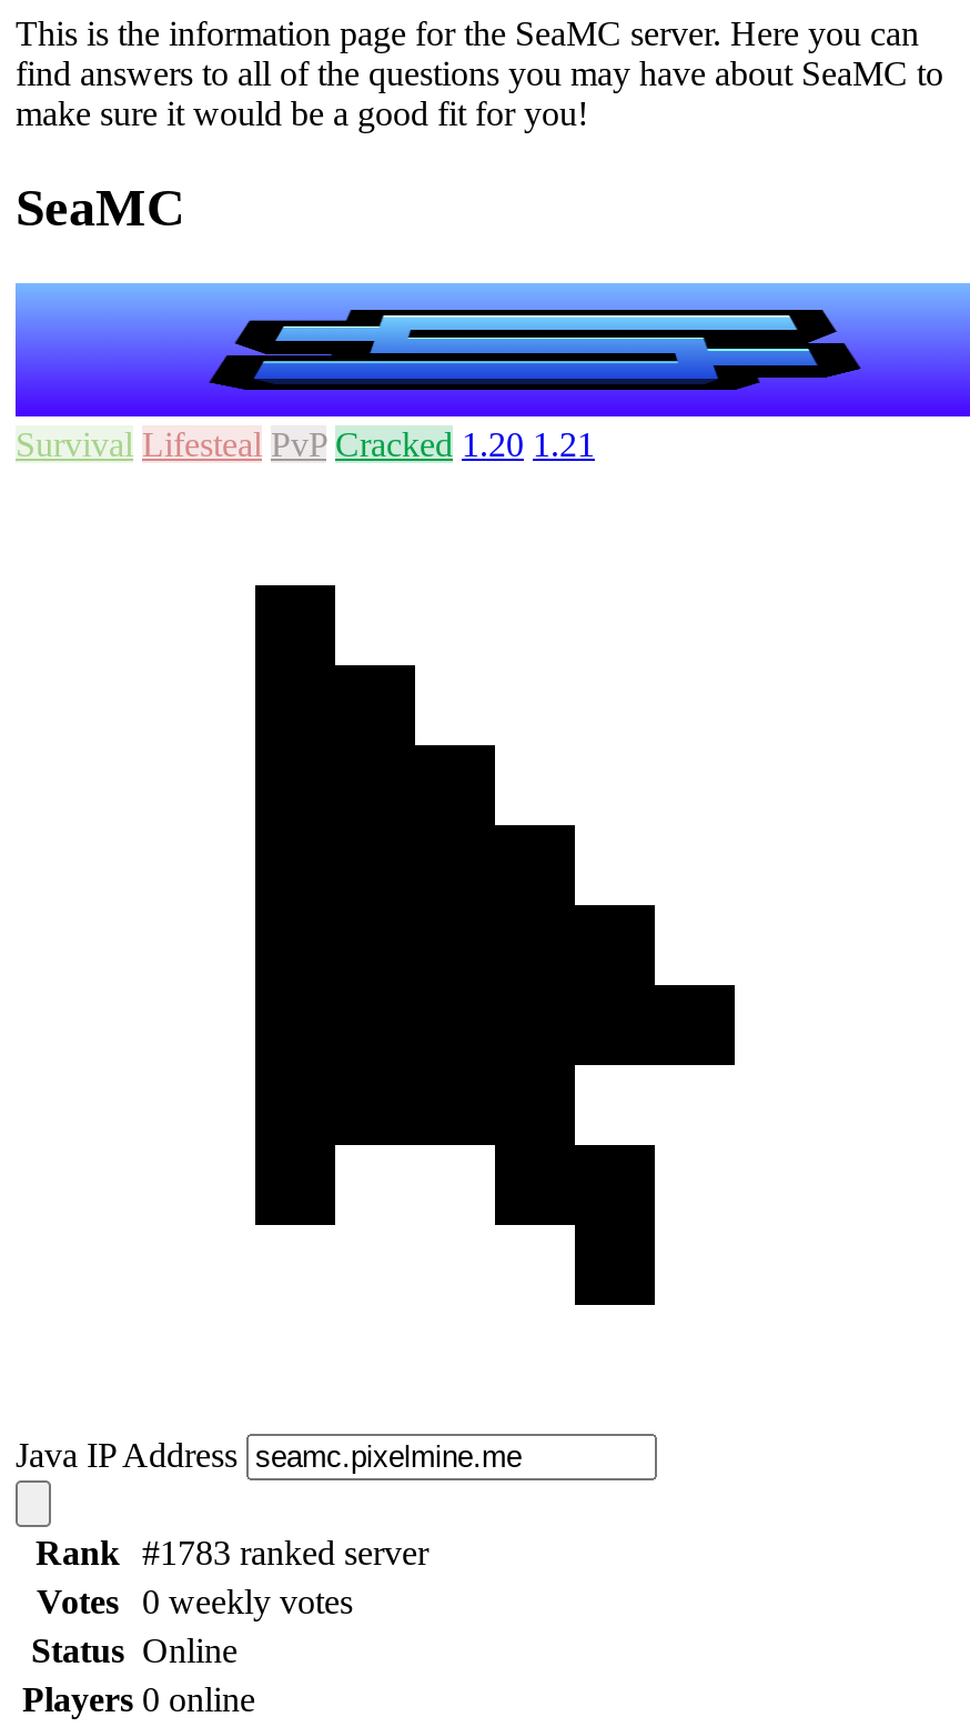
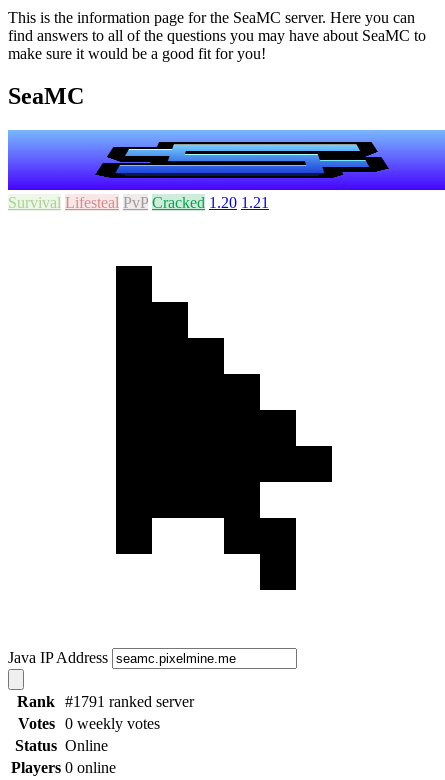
- Rank #1783 ranked server
+ Rank #1791 ranked server
